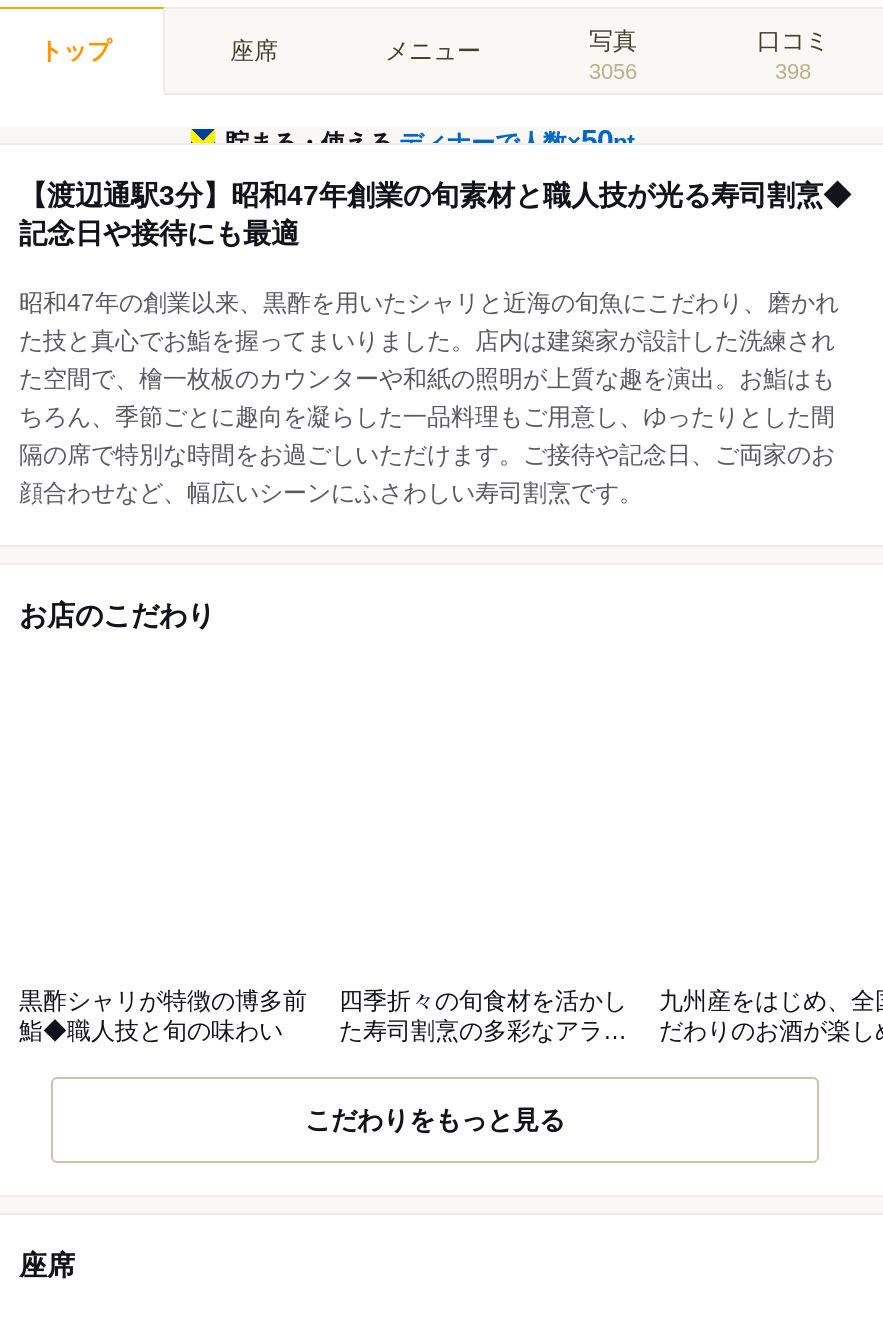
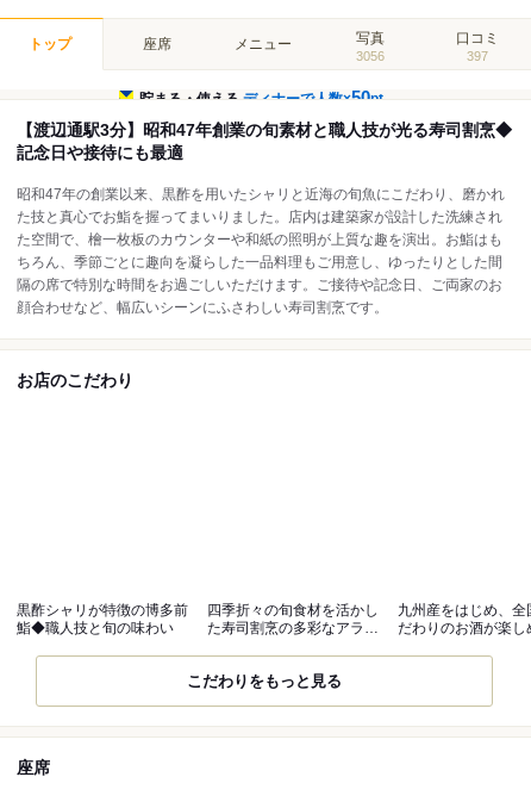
- 398
+ 397
